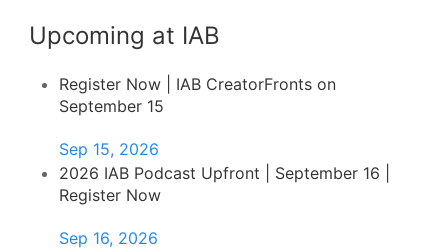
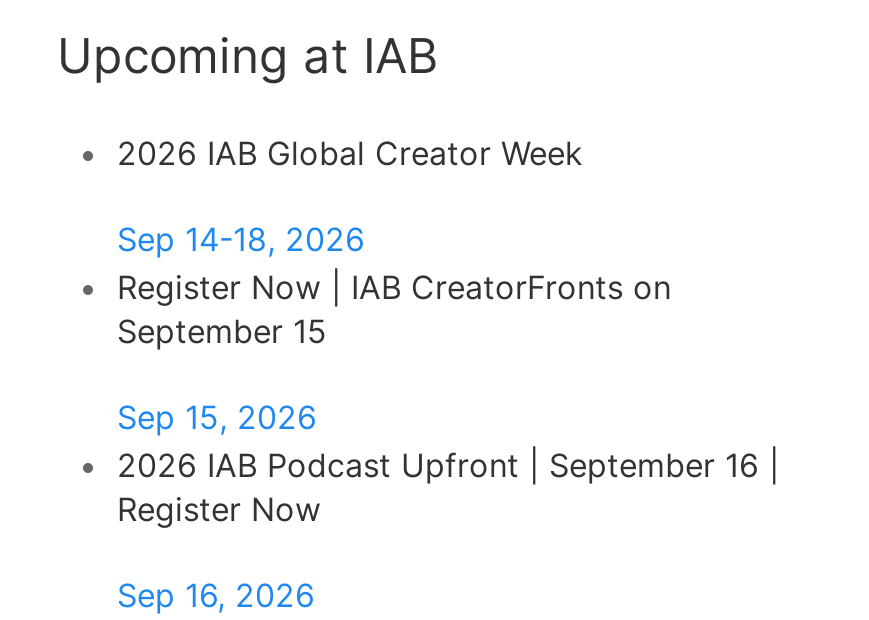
+ 2026 IAB Global Creator Week
+ Sep 14-18, 2026
